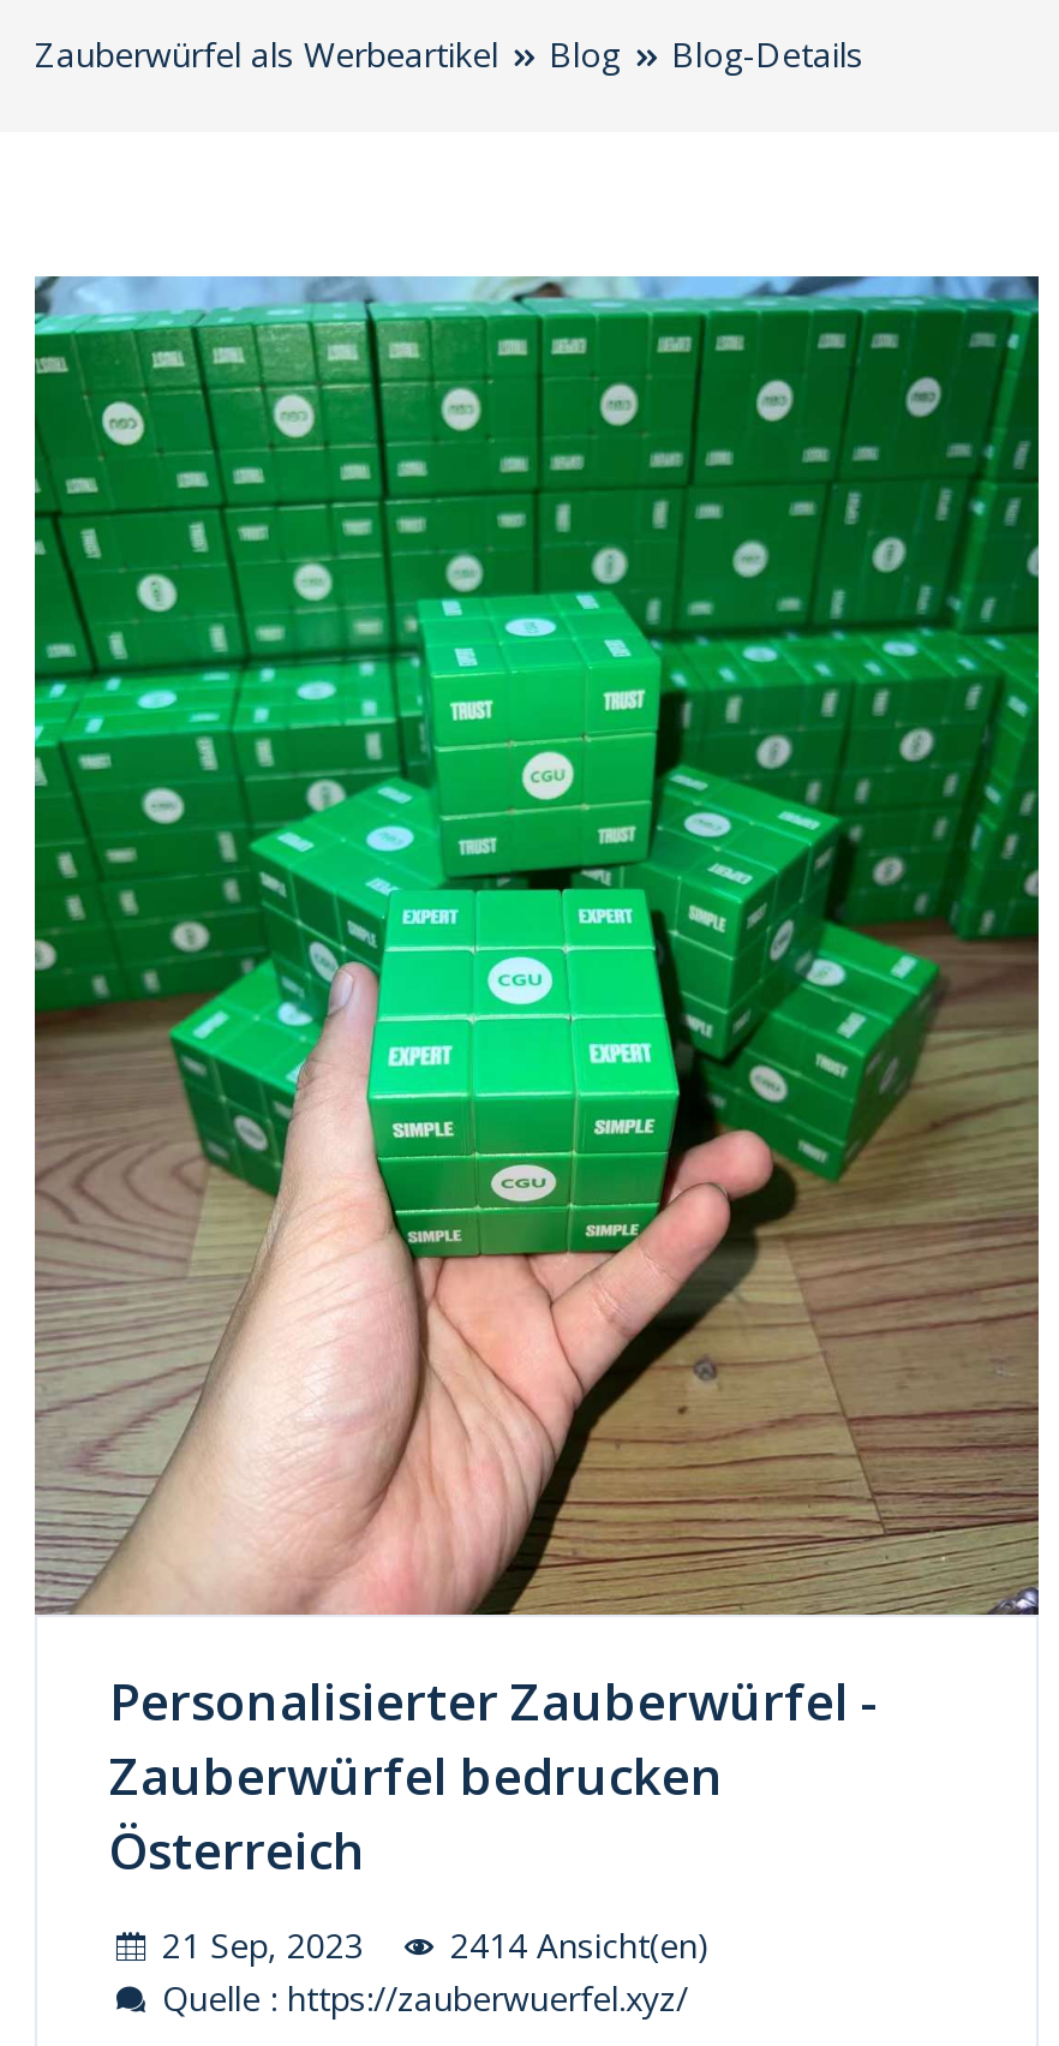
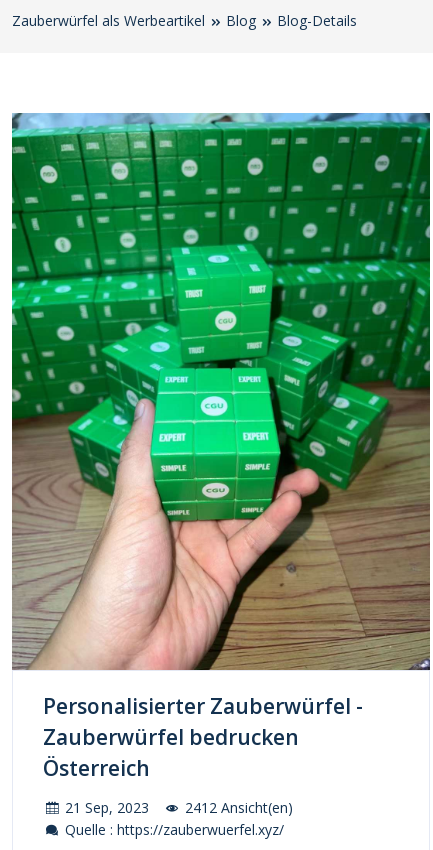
- 21 Sep, 2023 2414 Ansicht(en)
+ 21 Sep, 2023 2412 Ansicht(en)
